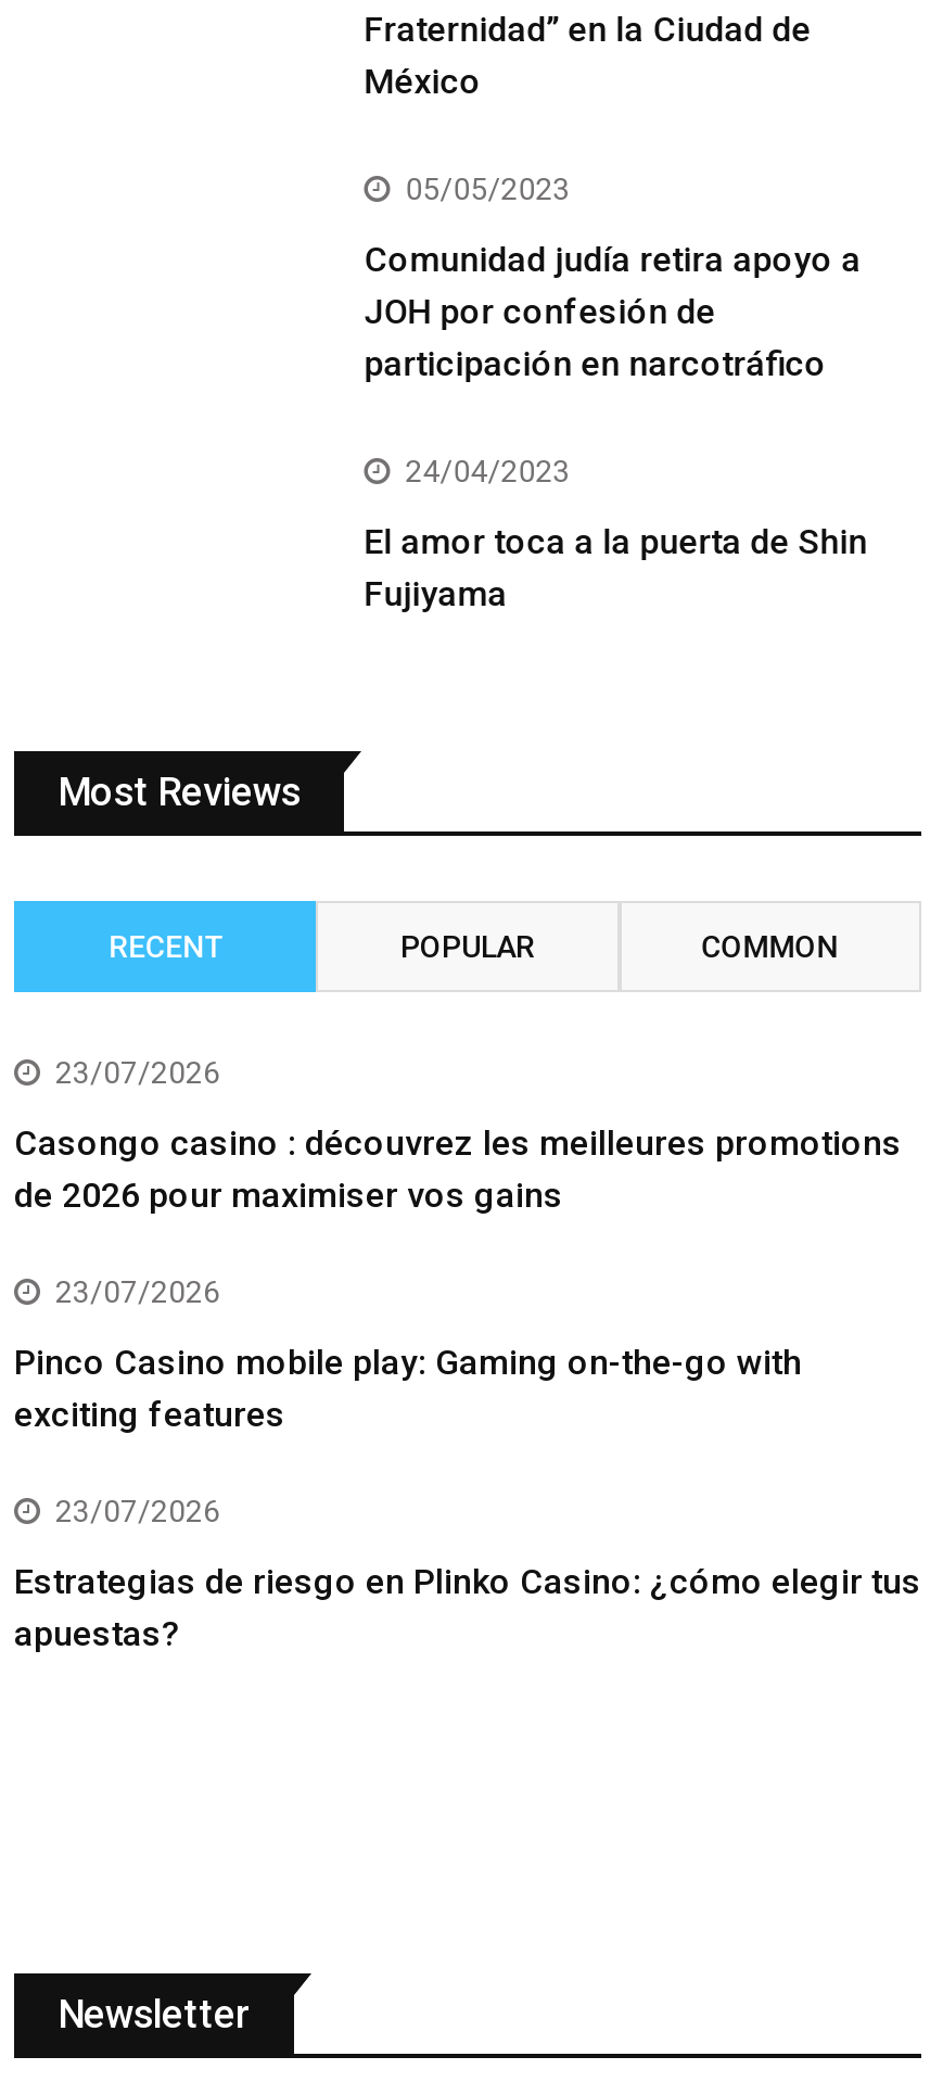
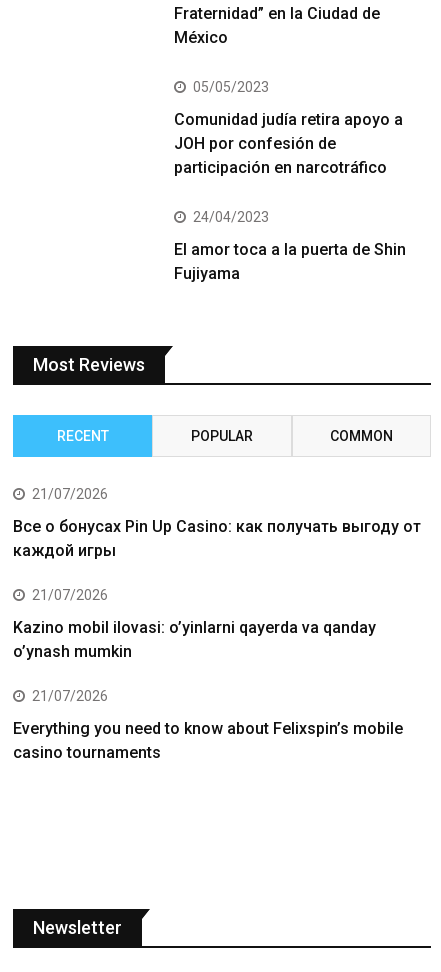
- 23/07/2026
+ 21/07/2026

- Casongo casino : découvrez les meilleures promotions
- de 2026 pour maximiser vos gains
+ Все о бонусах Pin Up Casino: как получать выгоду от
+ каждой игры

- 23/07/2026
+ 21/07/2026

- Pinco Casino mobile play: Gaming on-the-go with
- exciting features
+ Kazino mobil ilovasi: o’yinlarni qayerda va qanday
+ o’ynash mumkin

- 23/07/2026
+ 21/07/2026

- Estrategias de riesgo en Plinko Casino: ¿cómo elegir tus
- apuestas?
+ Everything you need to know about Felixspin’s mobile
+ casino tournaments
